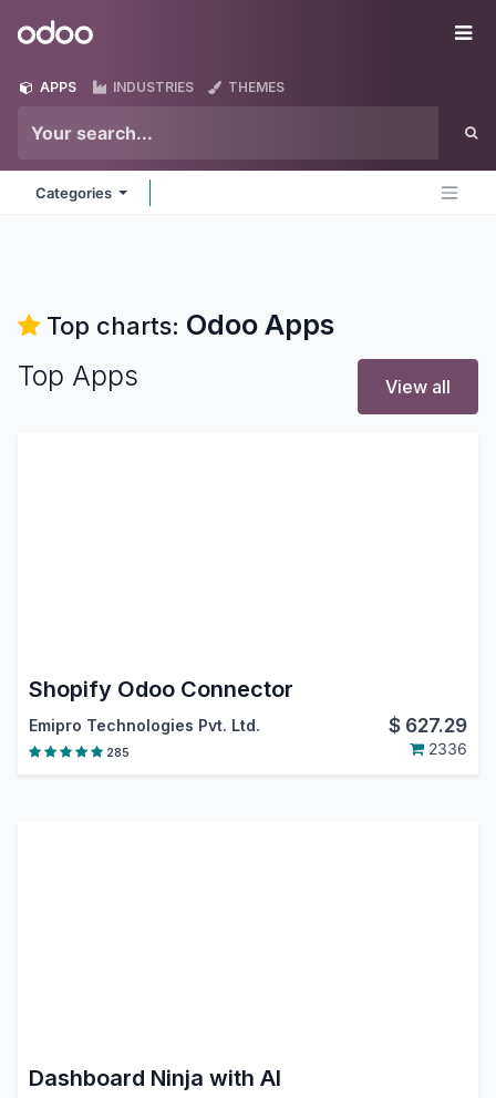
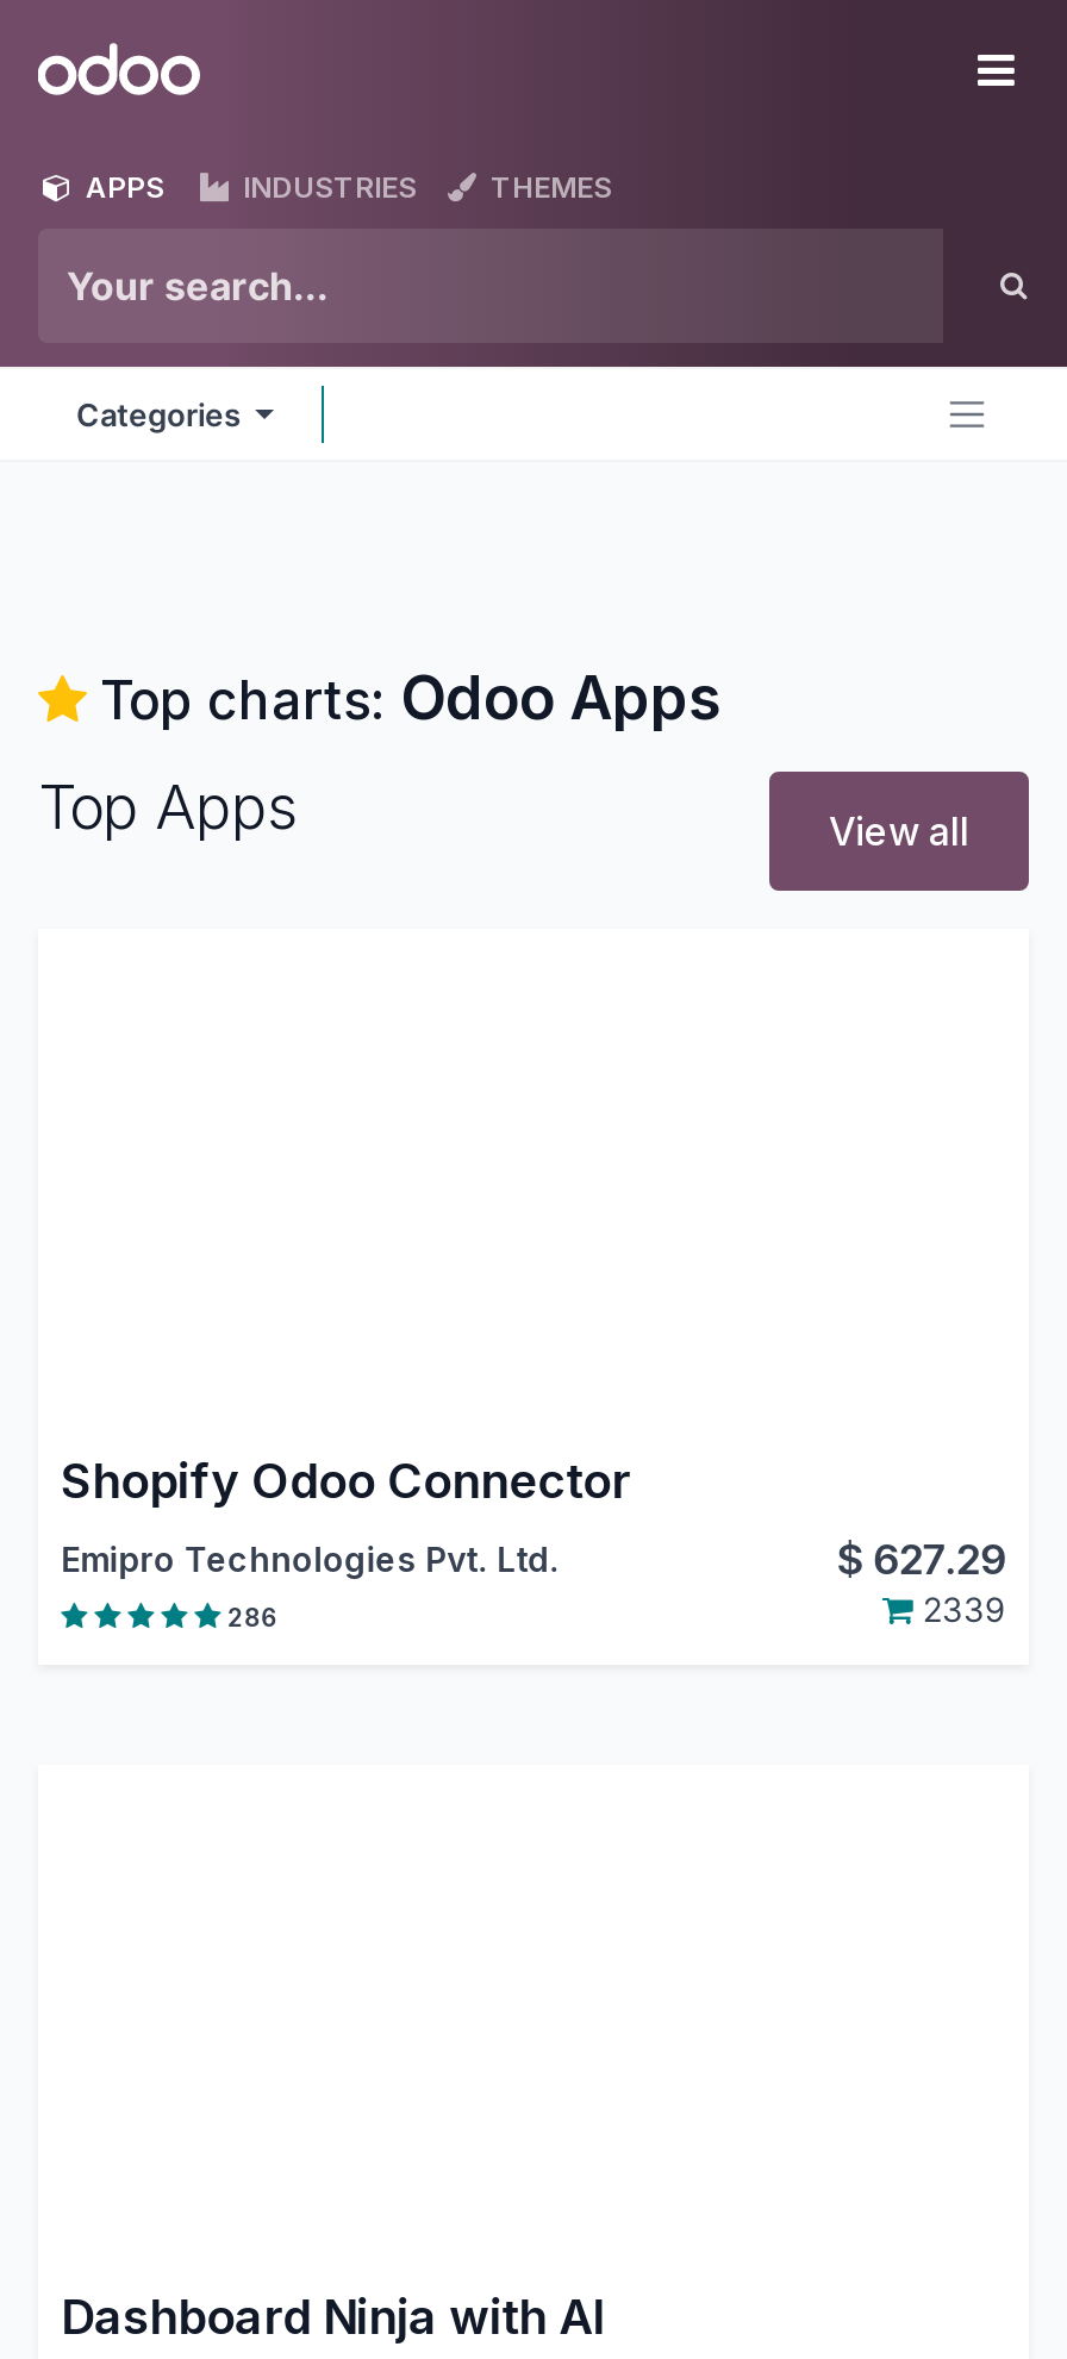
- 2336
+ 2339

- 285
+ 286
